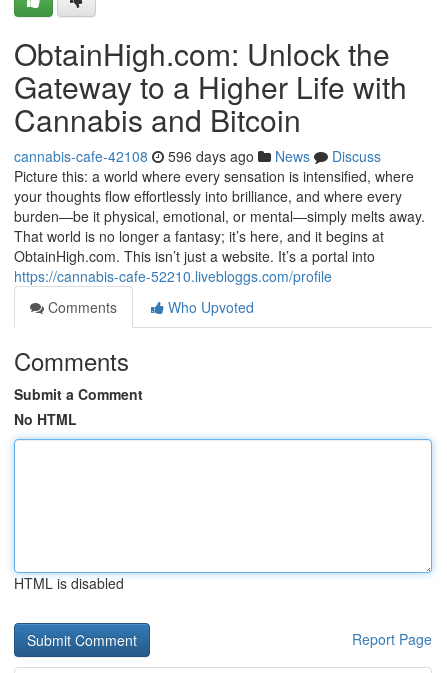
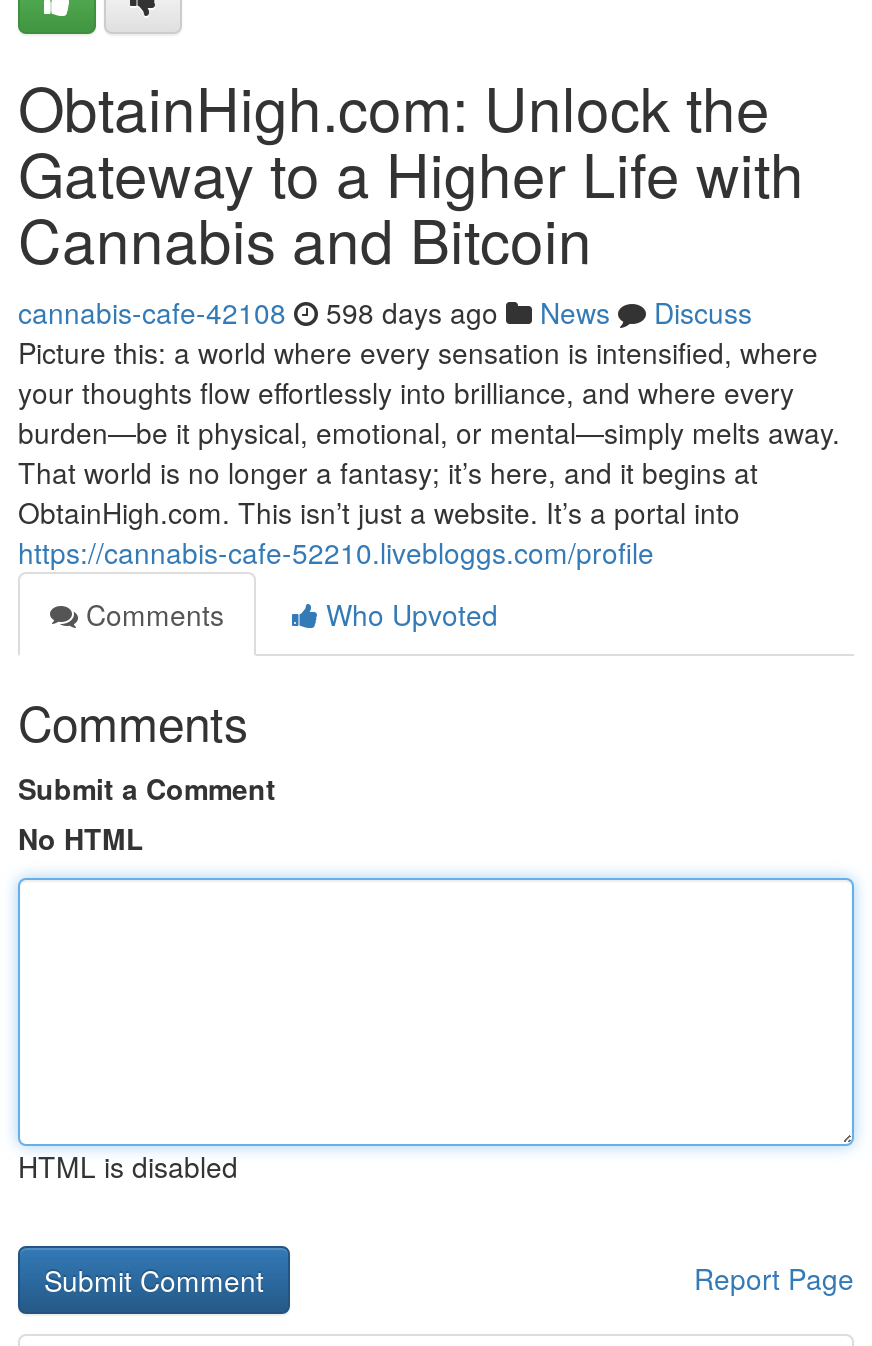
- cannabis-cafe-42108 596 days ago News Discuss
+ cannabis-cafe-42108 598 days ago News Discuss
